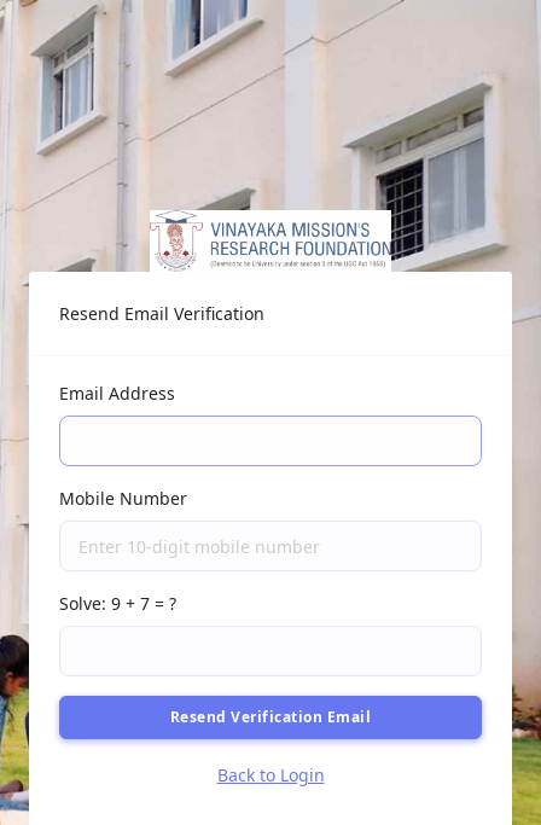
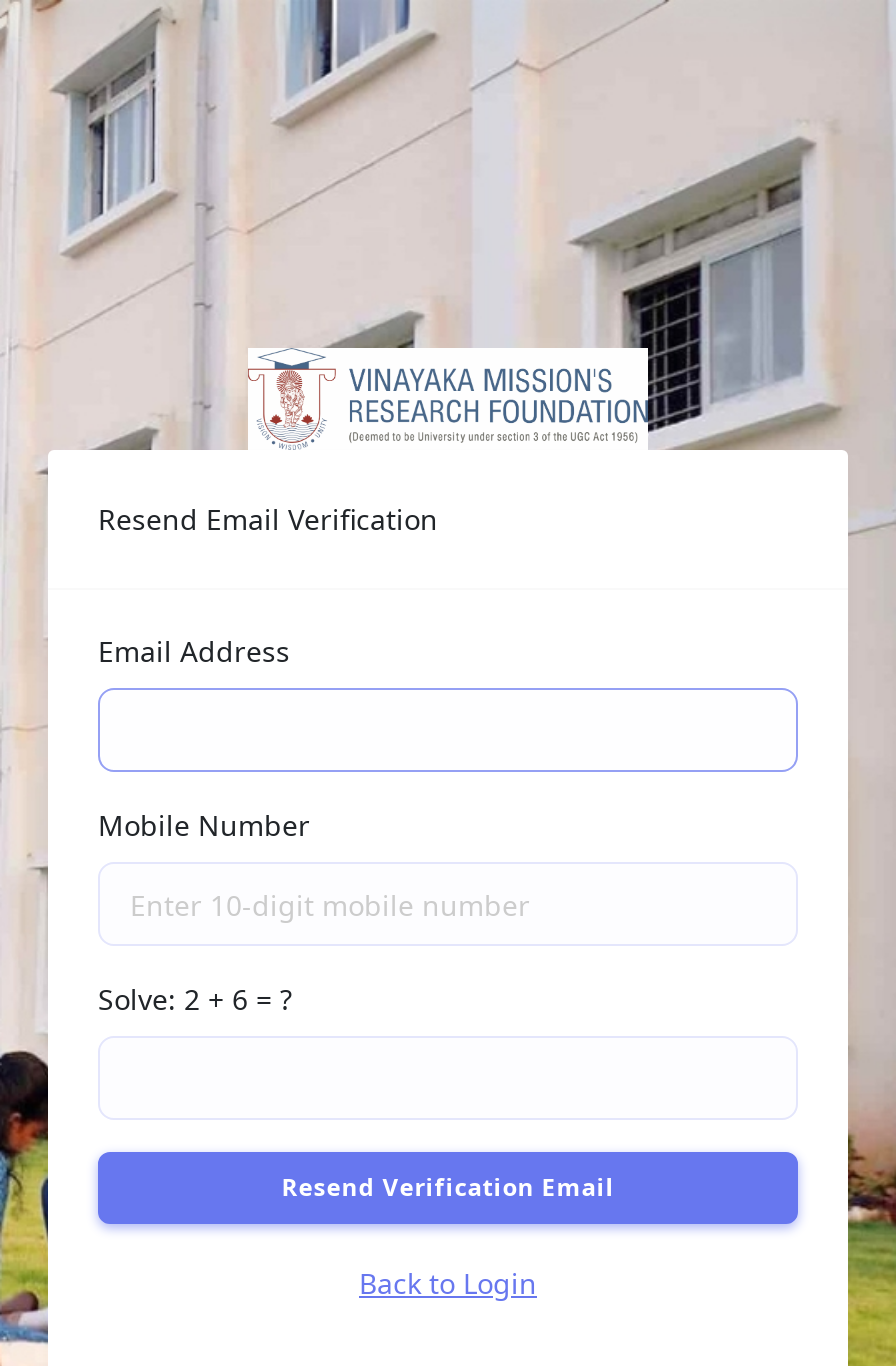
- Solve: 9 + 7 = ?
+ Solve: 2 + 6 = ?
